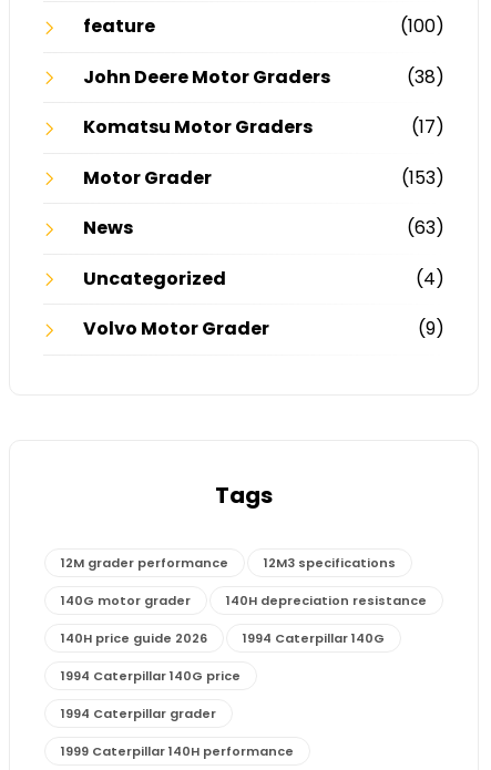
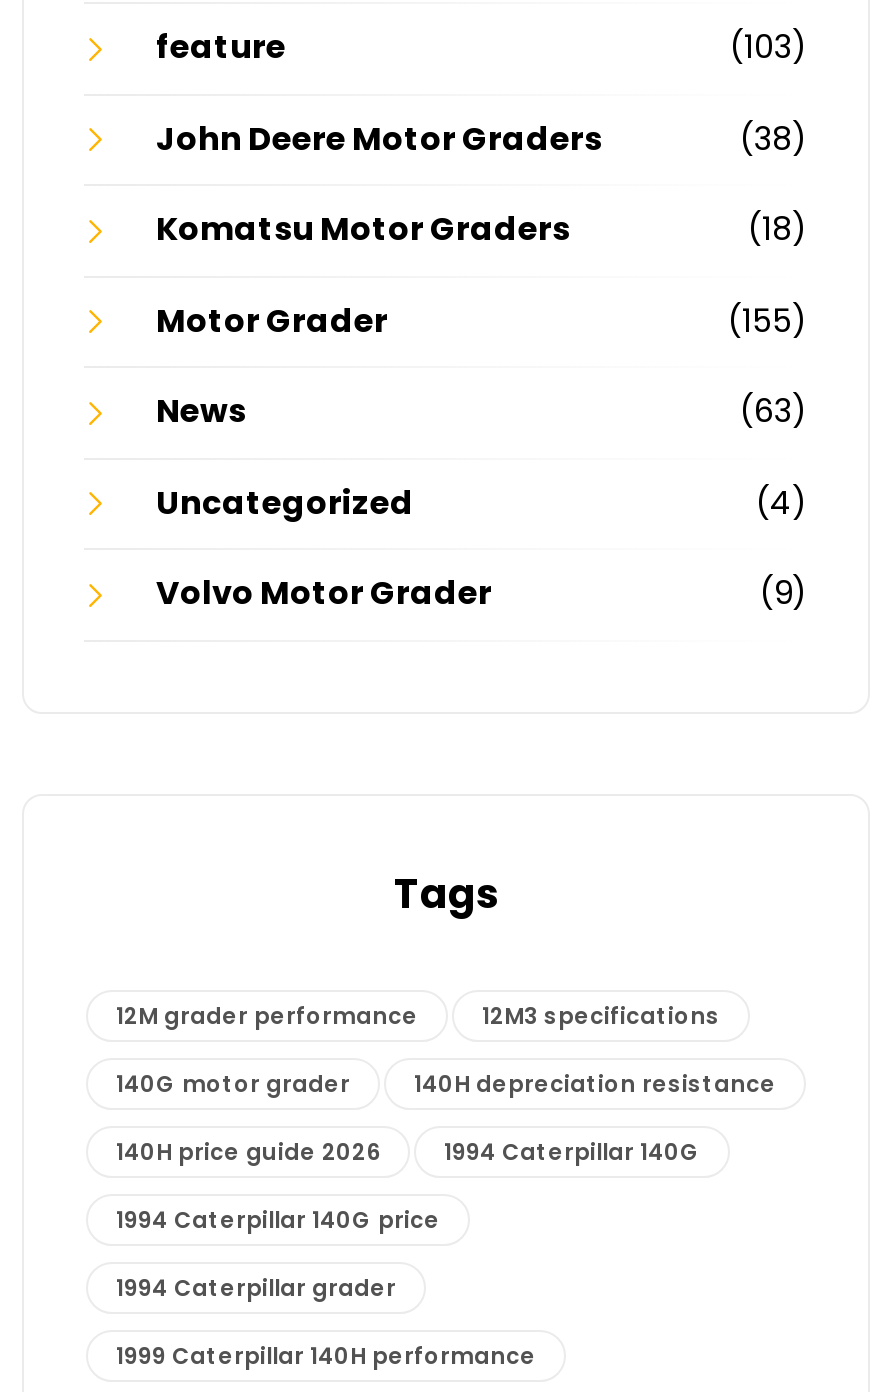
- (100)
+ (103)

- (17)
+ (18)

- (153)
+ (155)
